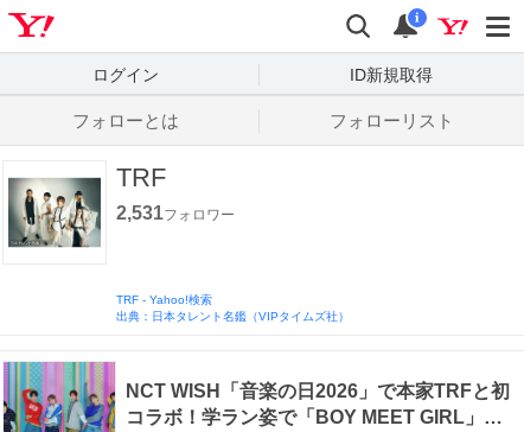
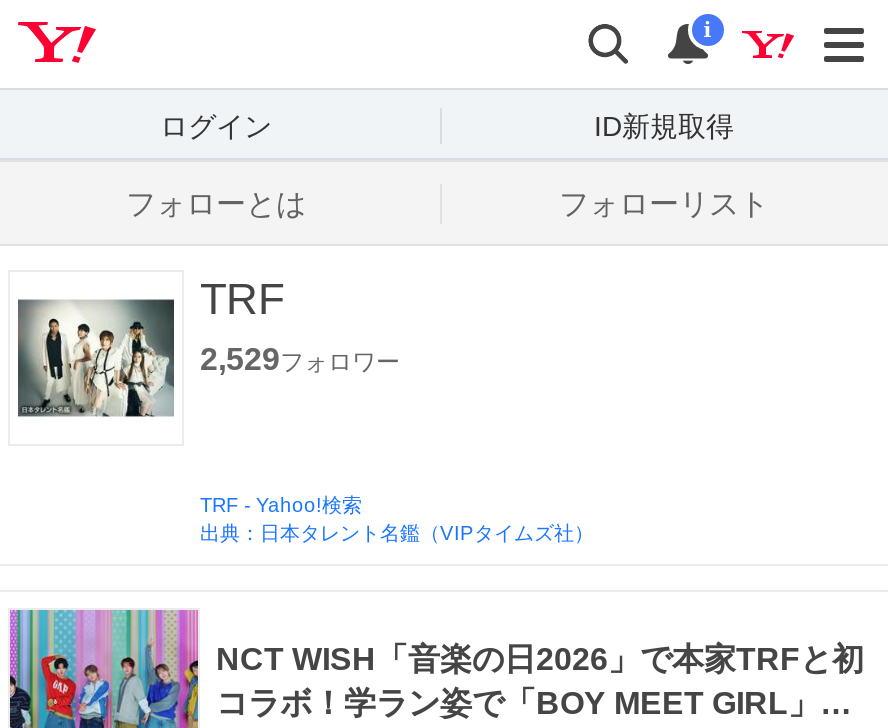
- 2,531フォロワー
+ 2,529フォロワー
